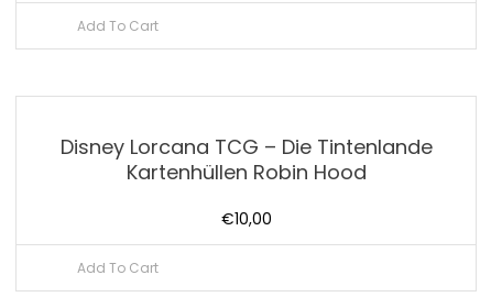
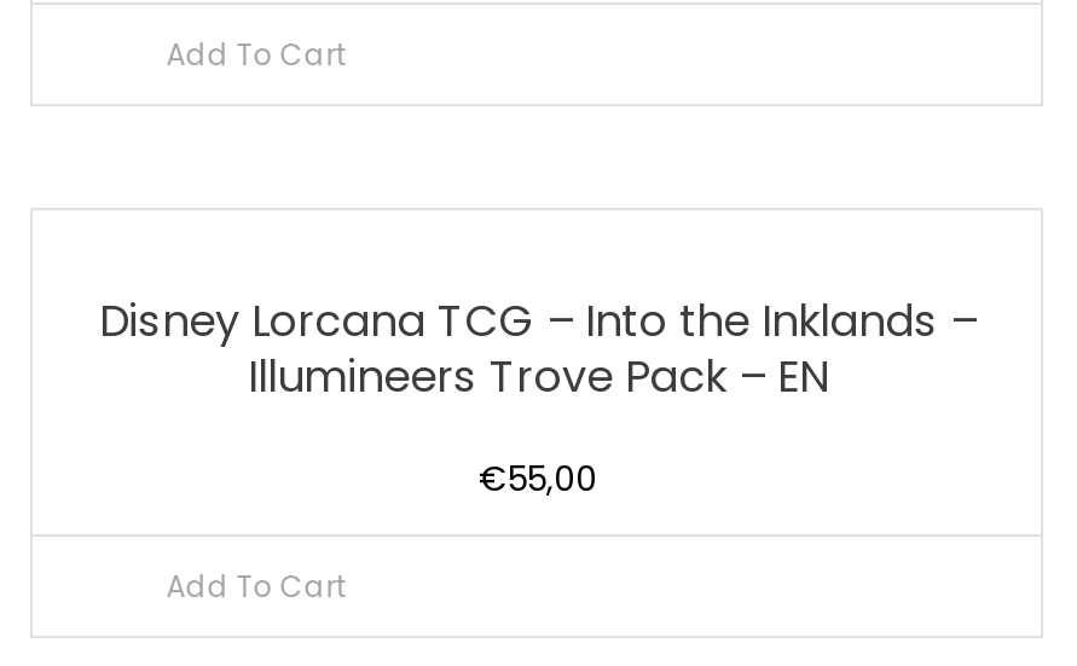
- Disney Lorcana TCG – Die Tintenlande
- Kartenhüllen Robin Hood
+ Disney Lorcana TCG – Into the Inklands –
+ Illumineers Trove Pack – EN

- €10,00
+ €55,00
